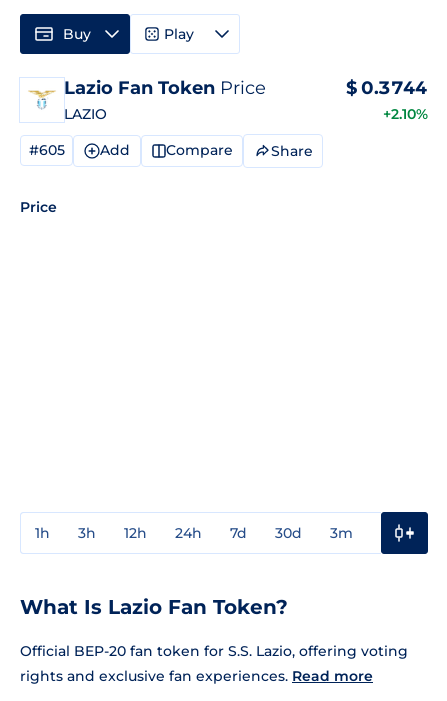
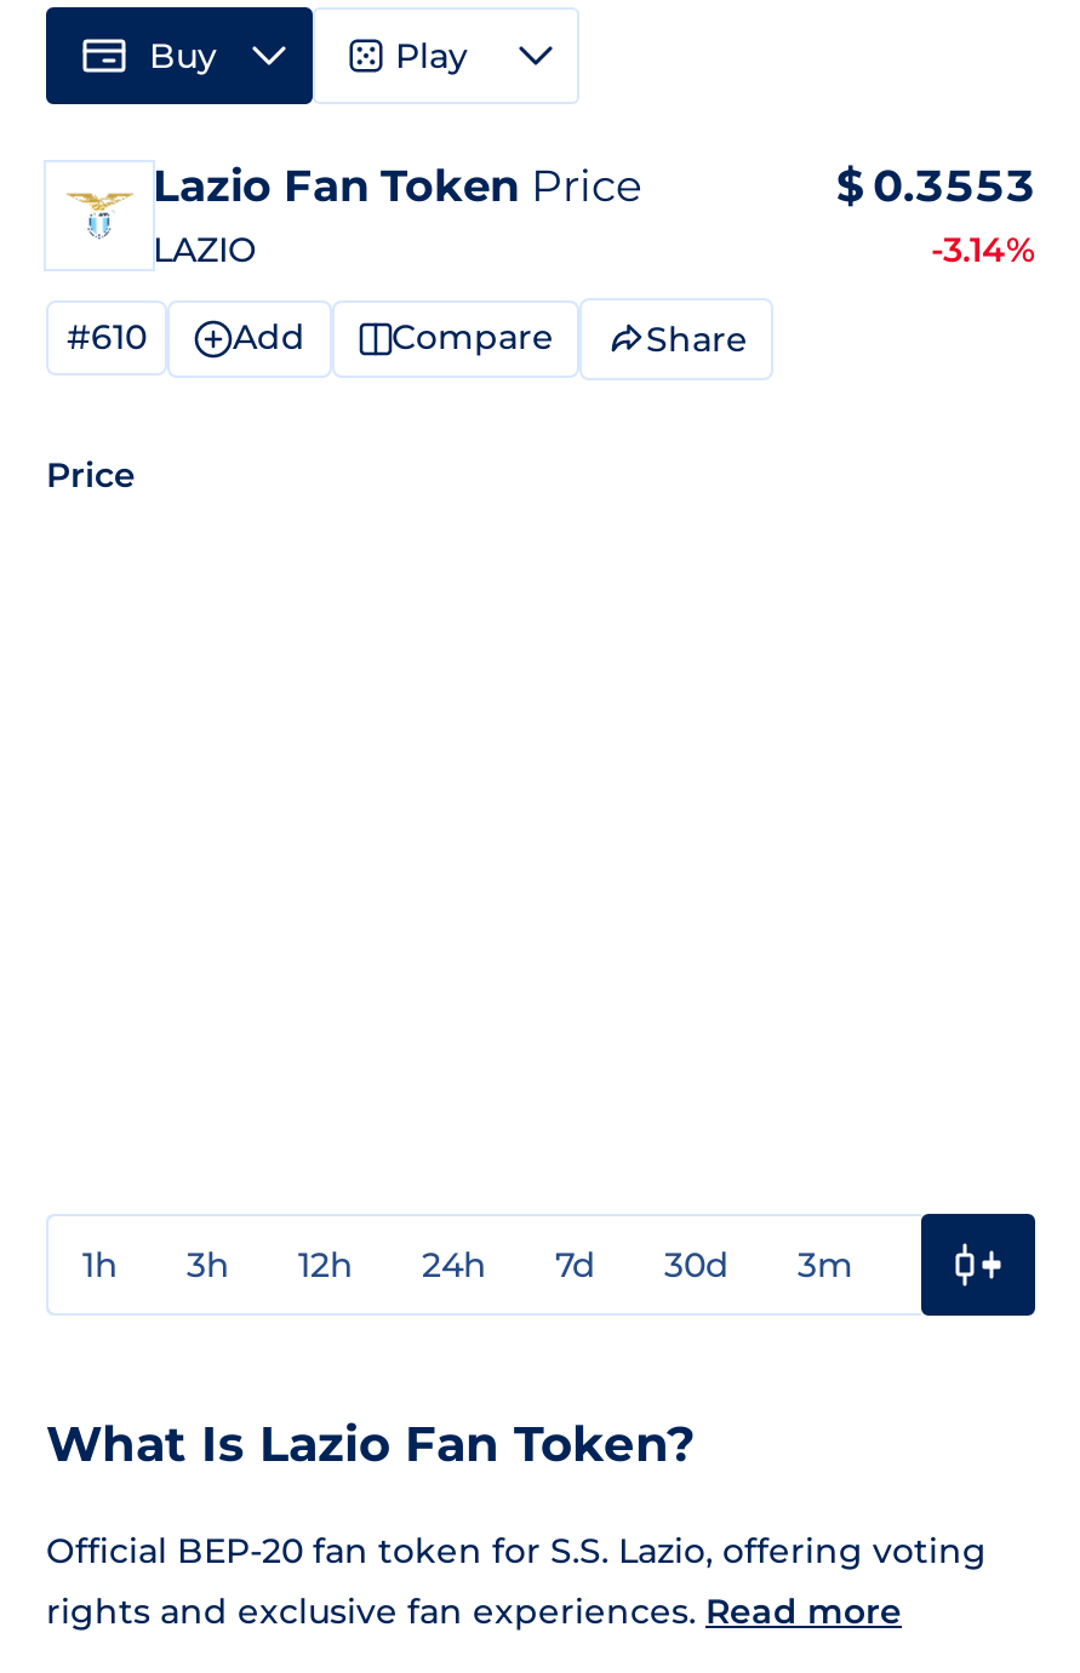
- $0.3744
+ $0.3553

- +2.10%
+ -3.14%

- #605 Add Compare
+ #610 Add Compare
